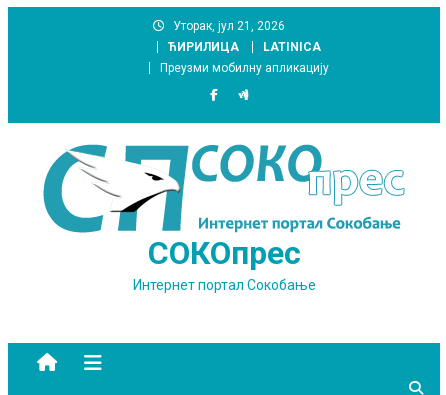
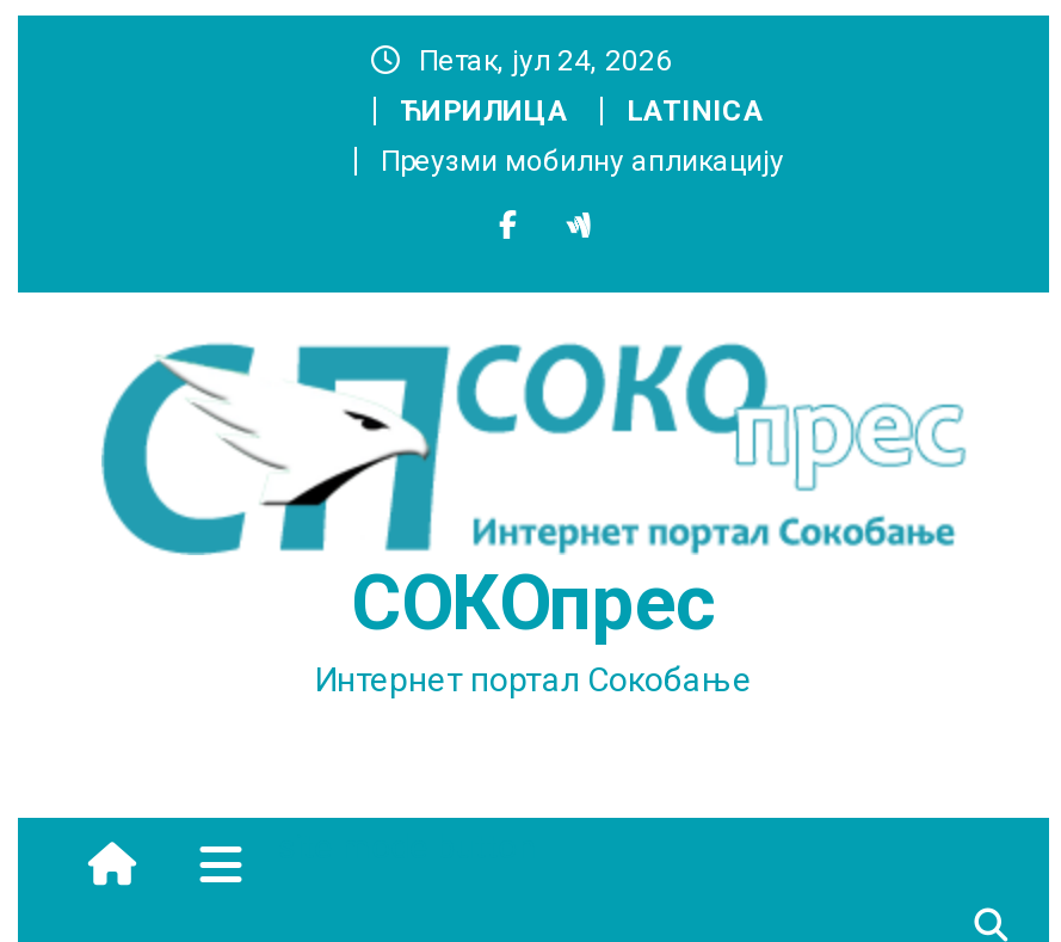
- Уторак, јул 21, 2026
+ Петак, јул 24, 2026
